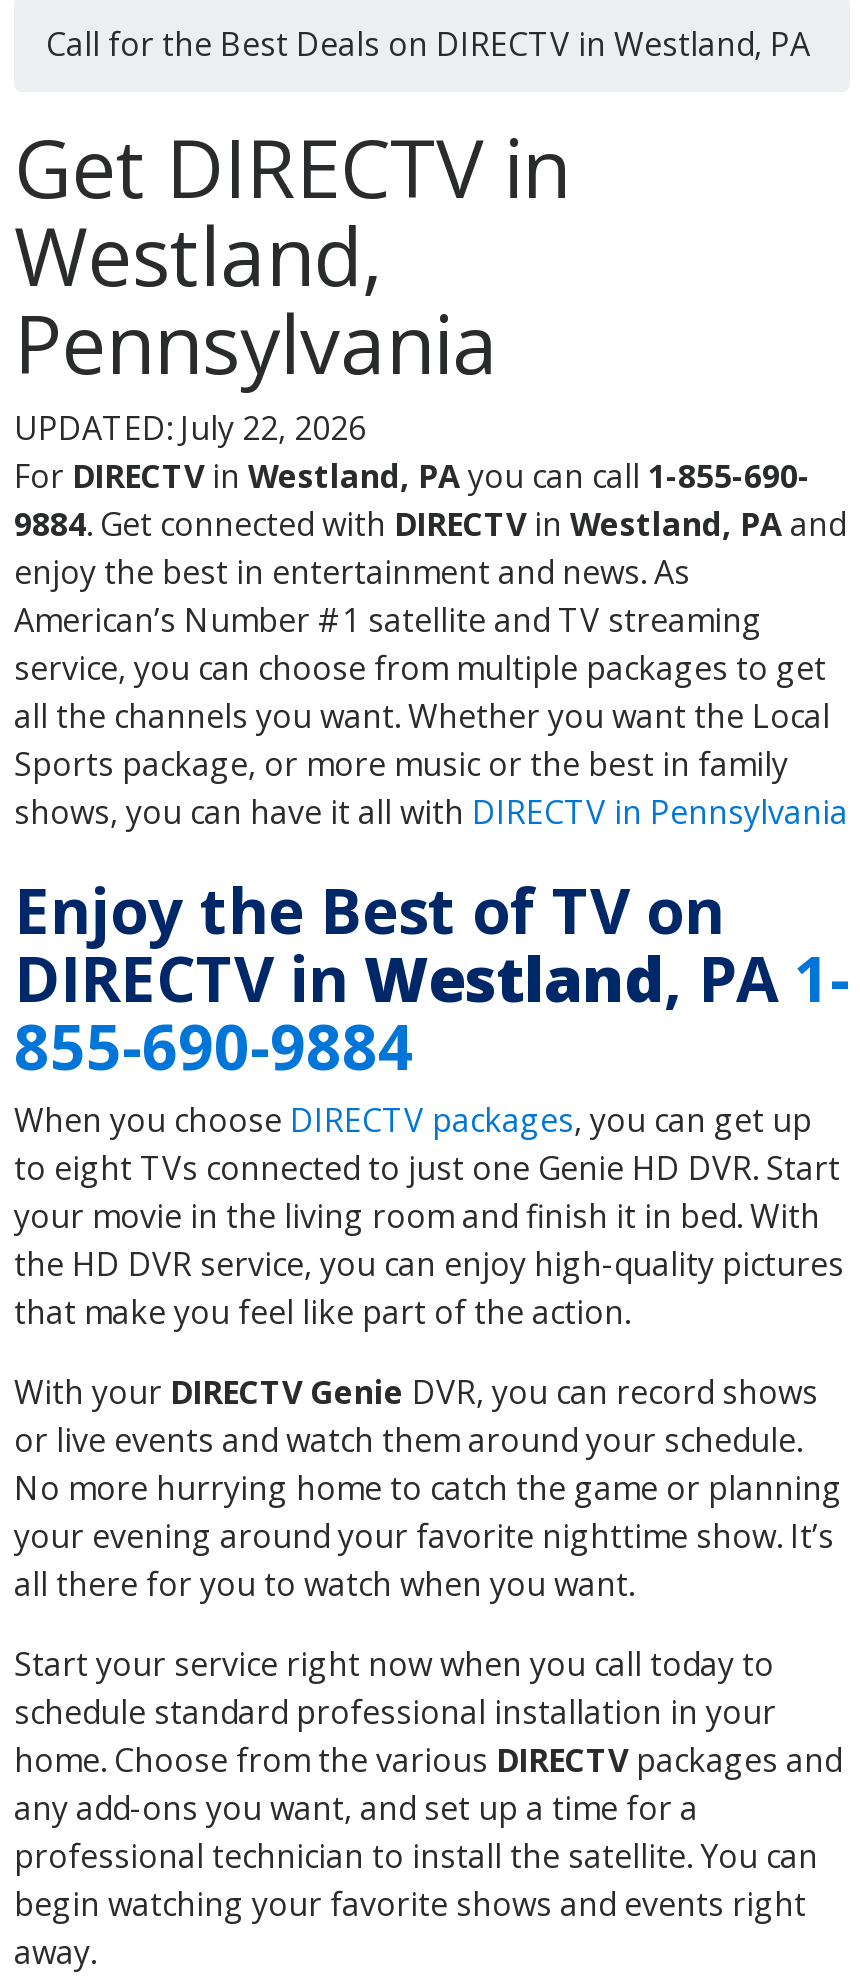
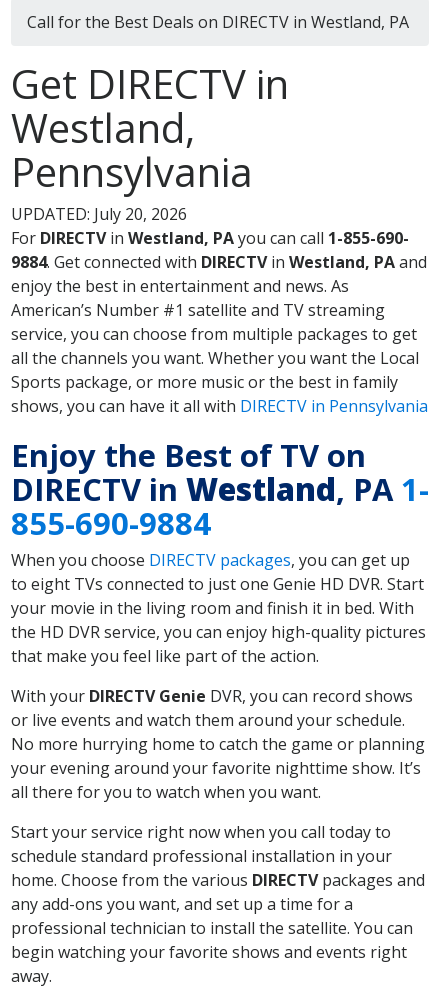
- UPDATED: July 22, 2026
+ UPDATED: July 20, 2026
